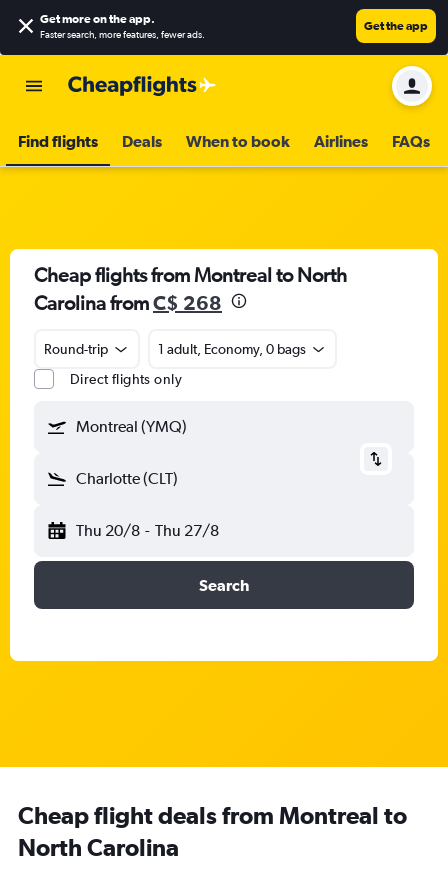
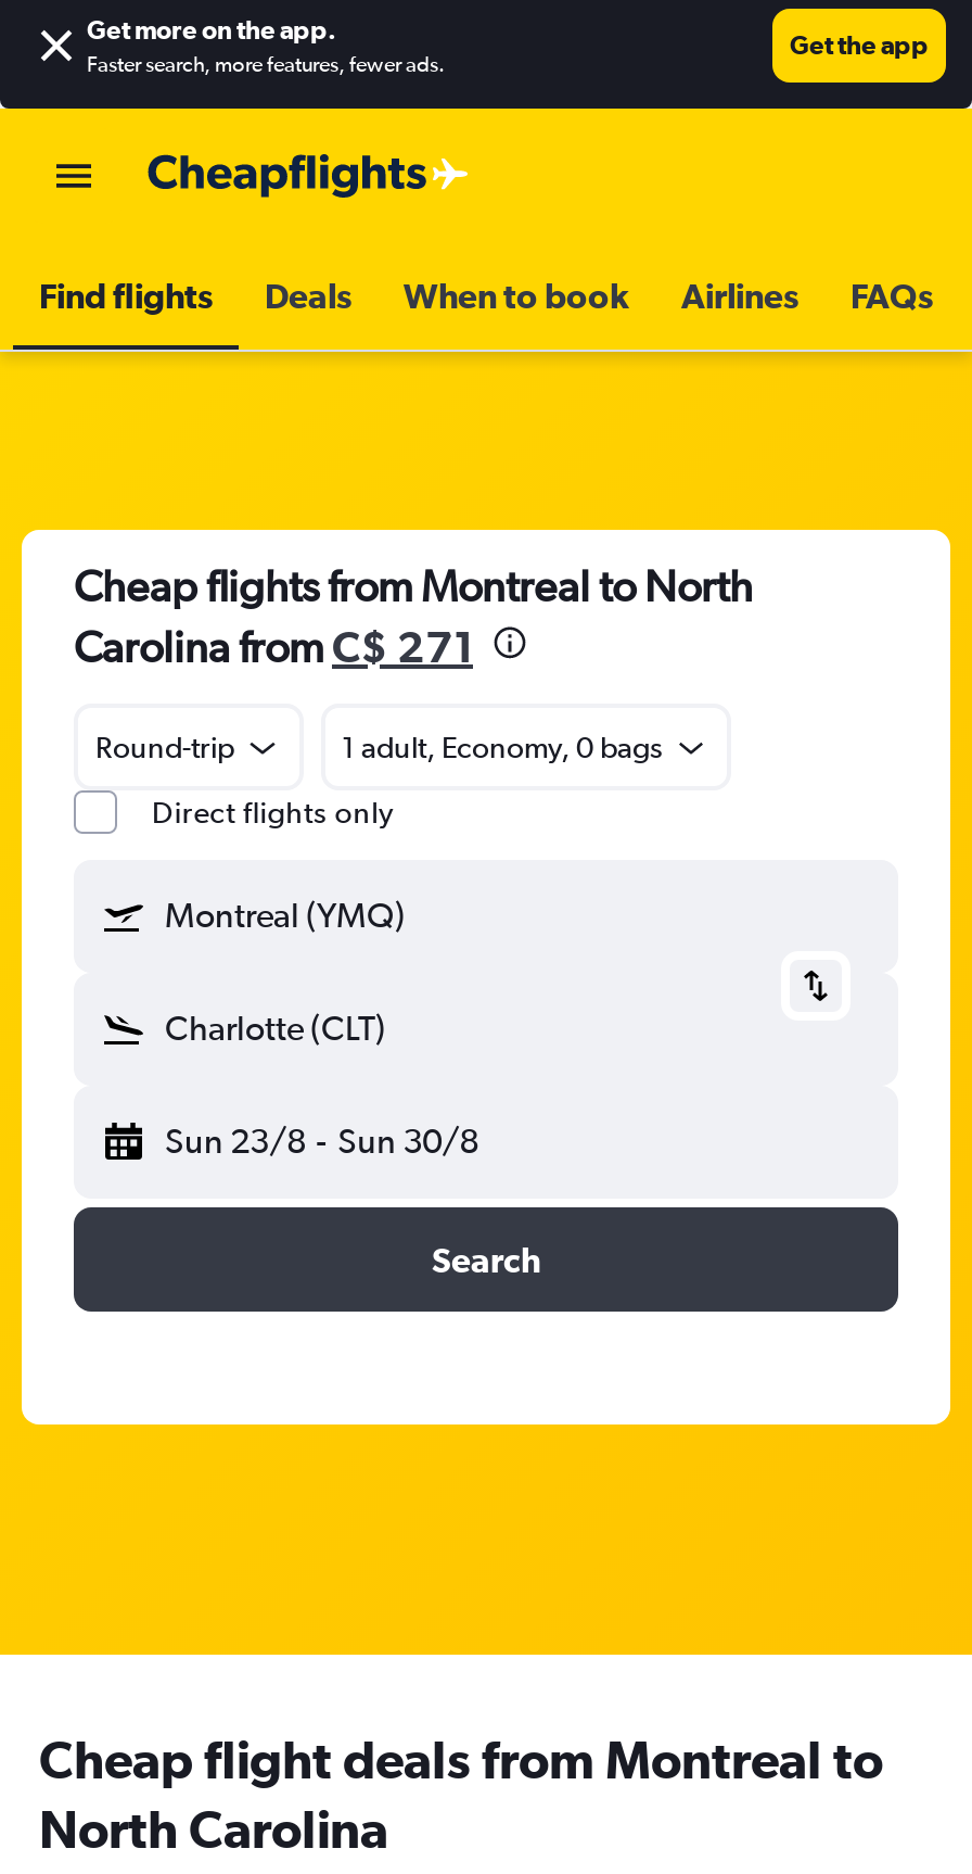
- [image]

- Carolina from C$ 268
+ Carolina from C$ 271

- Thu 20/8 - Thu 27/8
+ Sun 23/8 - Sun 30/8
